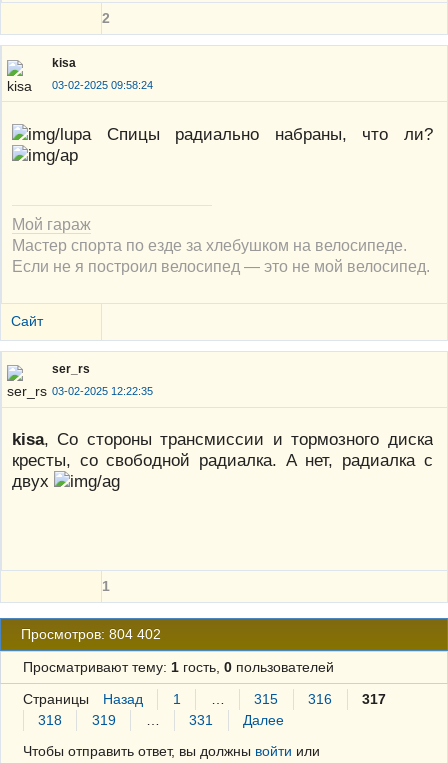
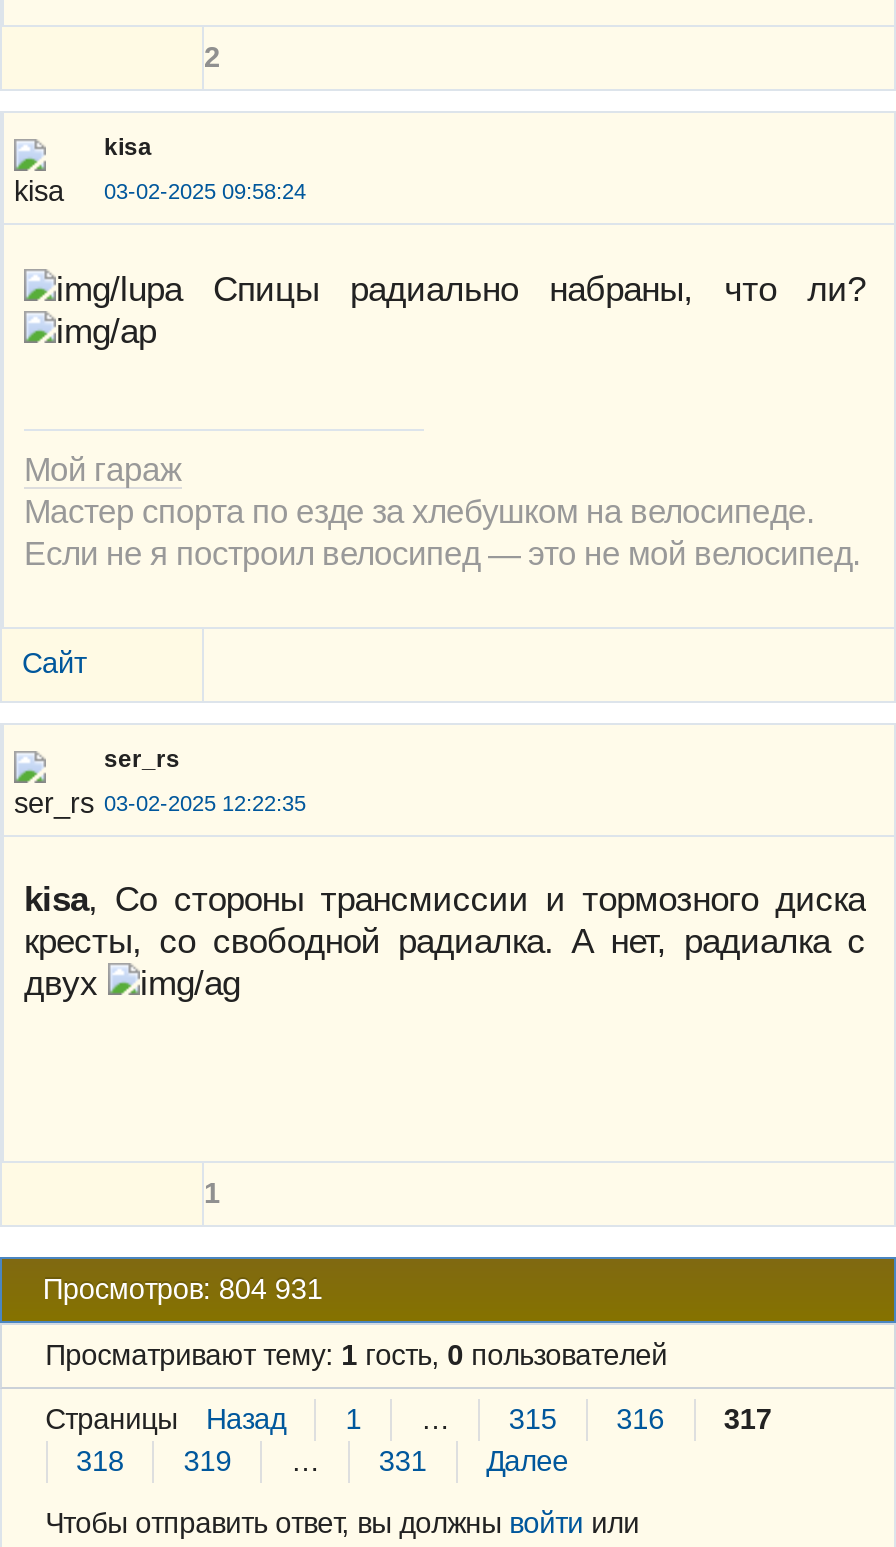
- Просмотров: 804 402
+ Просмотров: 804 931
